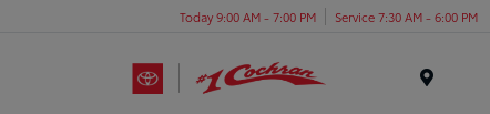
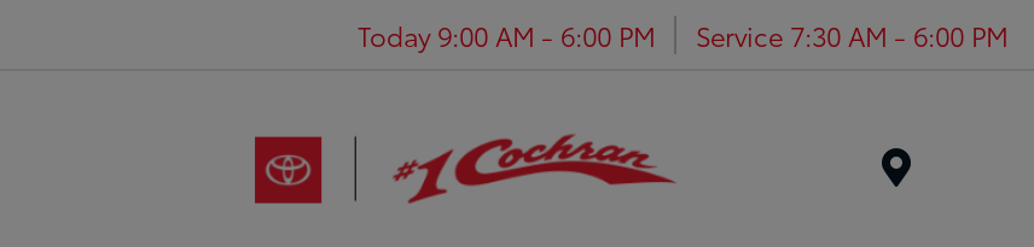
- Today 9:00 AM - 7:00 PM Service 7:30 AM - 6:00 PM
+ Today 9:00 AM - 6:00 PM Service 7:30 AM - 6:00 PM
